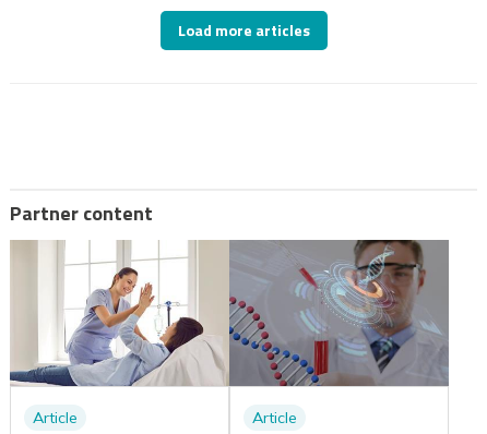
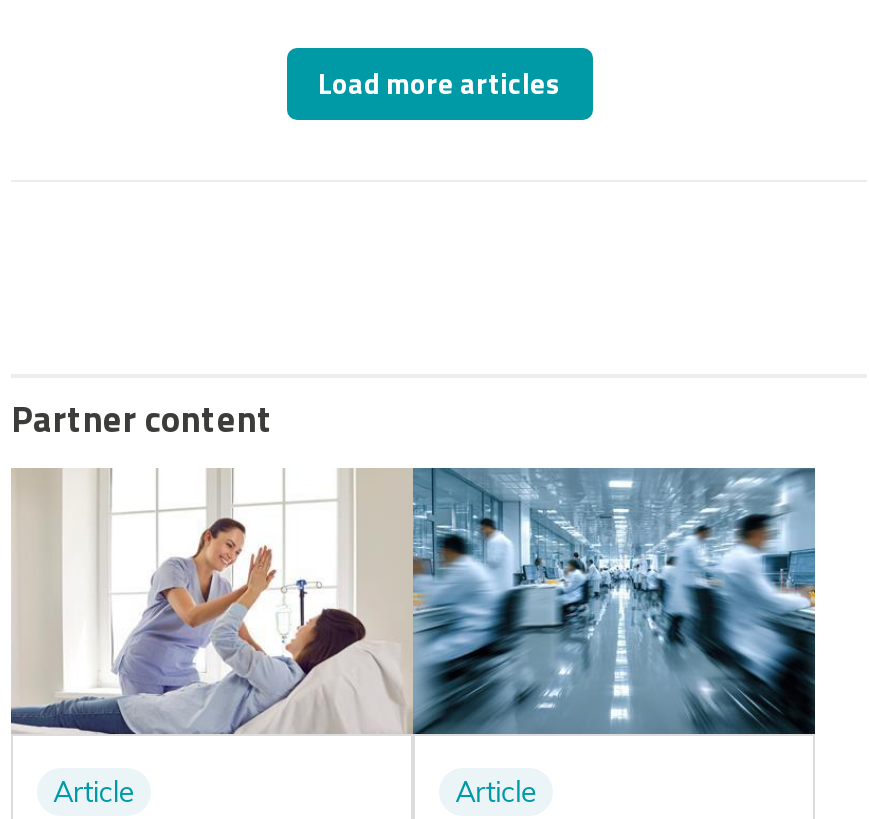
- [image]
+ [image]
